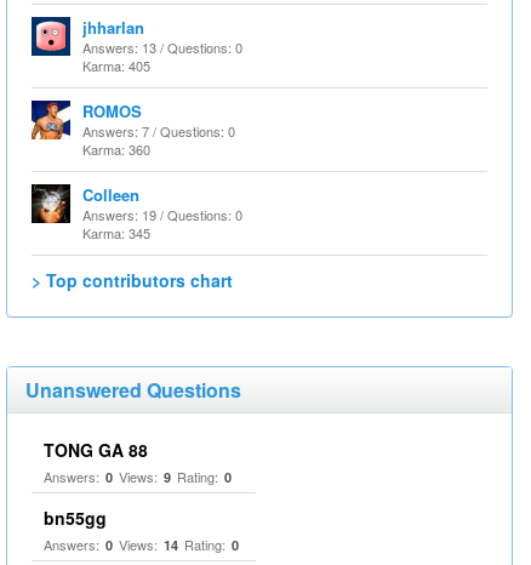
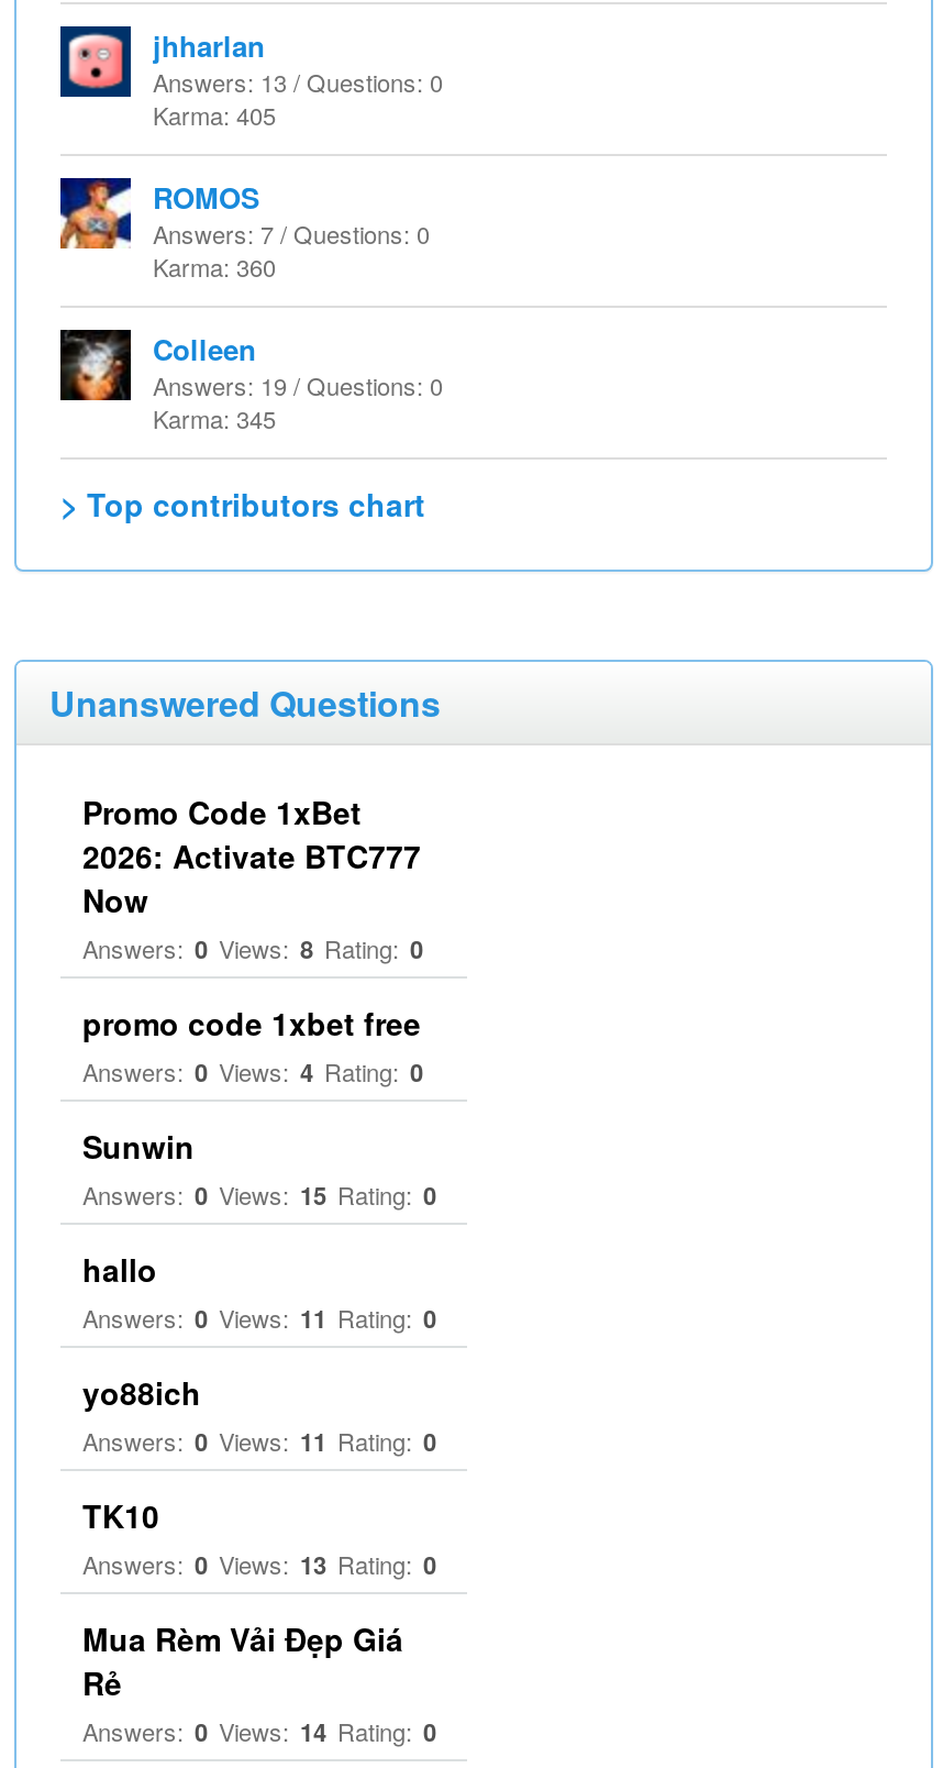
- TONG GA 88
- Answers: 0 Views: 9 Rating: 0
- bn55gg
+ Promo Code 1xBet
+ 2026: Activate BTC777
+ Now
+ Answers: 0 Views: 8 Rating: 0
+ promo code 1xbet free
+ Answers: 0 Views: 4 Rating: 0
+ Sunwin
+ Answers: 0 Views: 15 Rating: 0
+ hallo
+ Answers: 0 Views: 11 Rating: 0
+ yo88ich
+ Answers: 0 Views: 11 Rating: 0
+ TK10
+ Answers: 0 Views: 13 Rating: 0
+ Mua Rèm Vải Đẹp Giá
+ Rẻ
